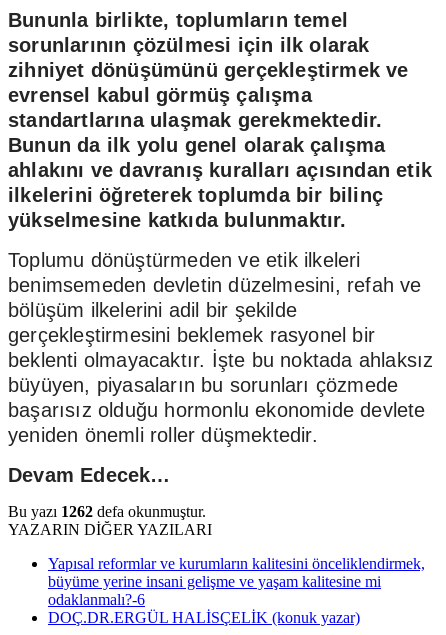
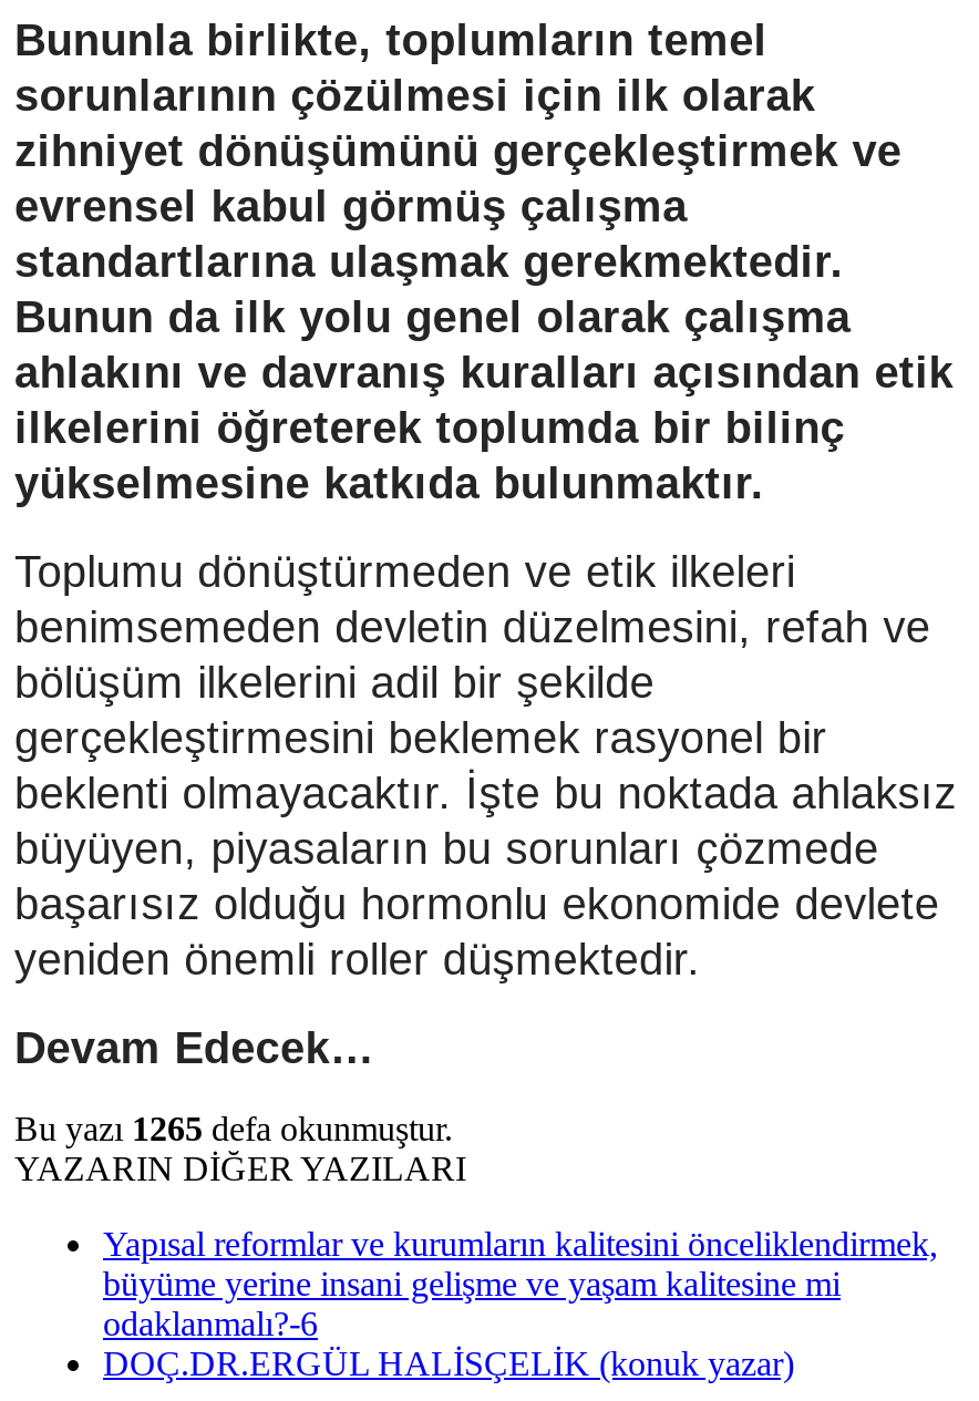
- Bu yazı 1262 defa okunmuştur.
+ Bu yazı 1265 defa okunmuştur.
